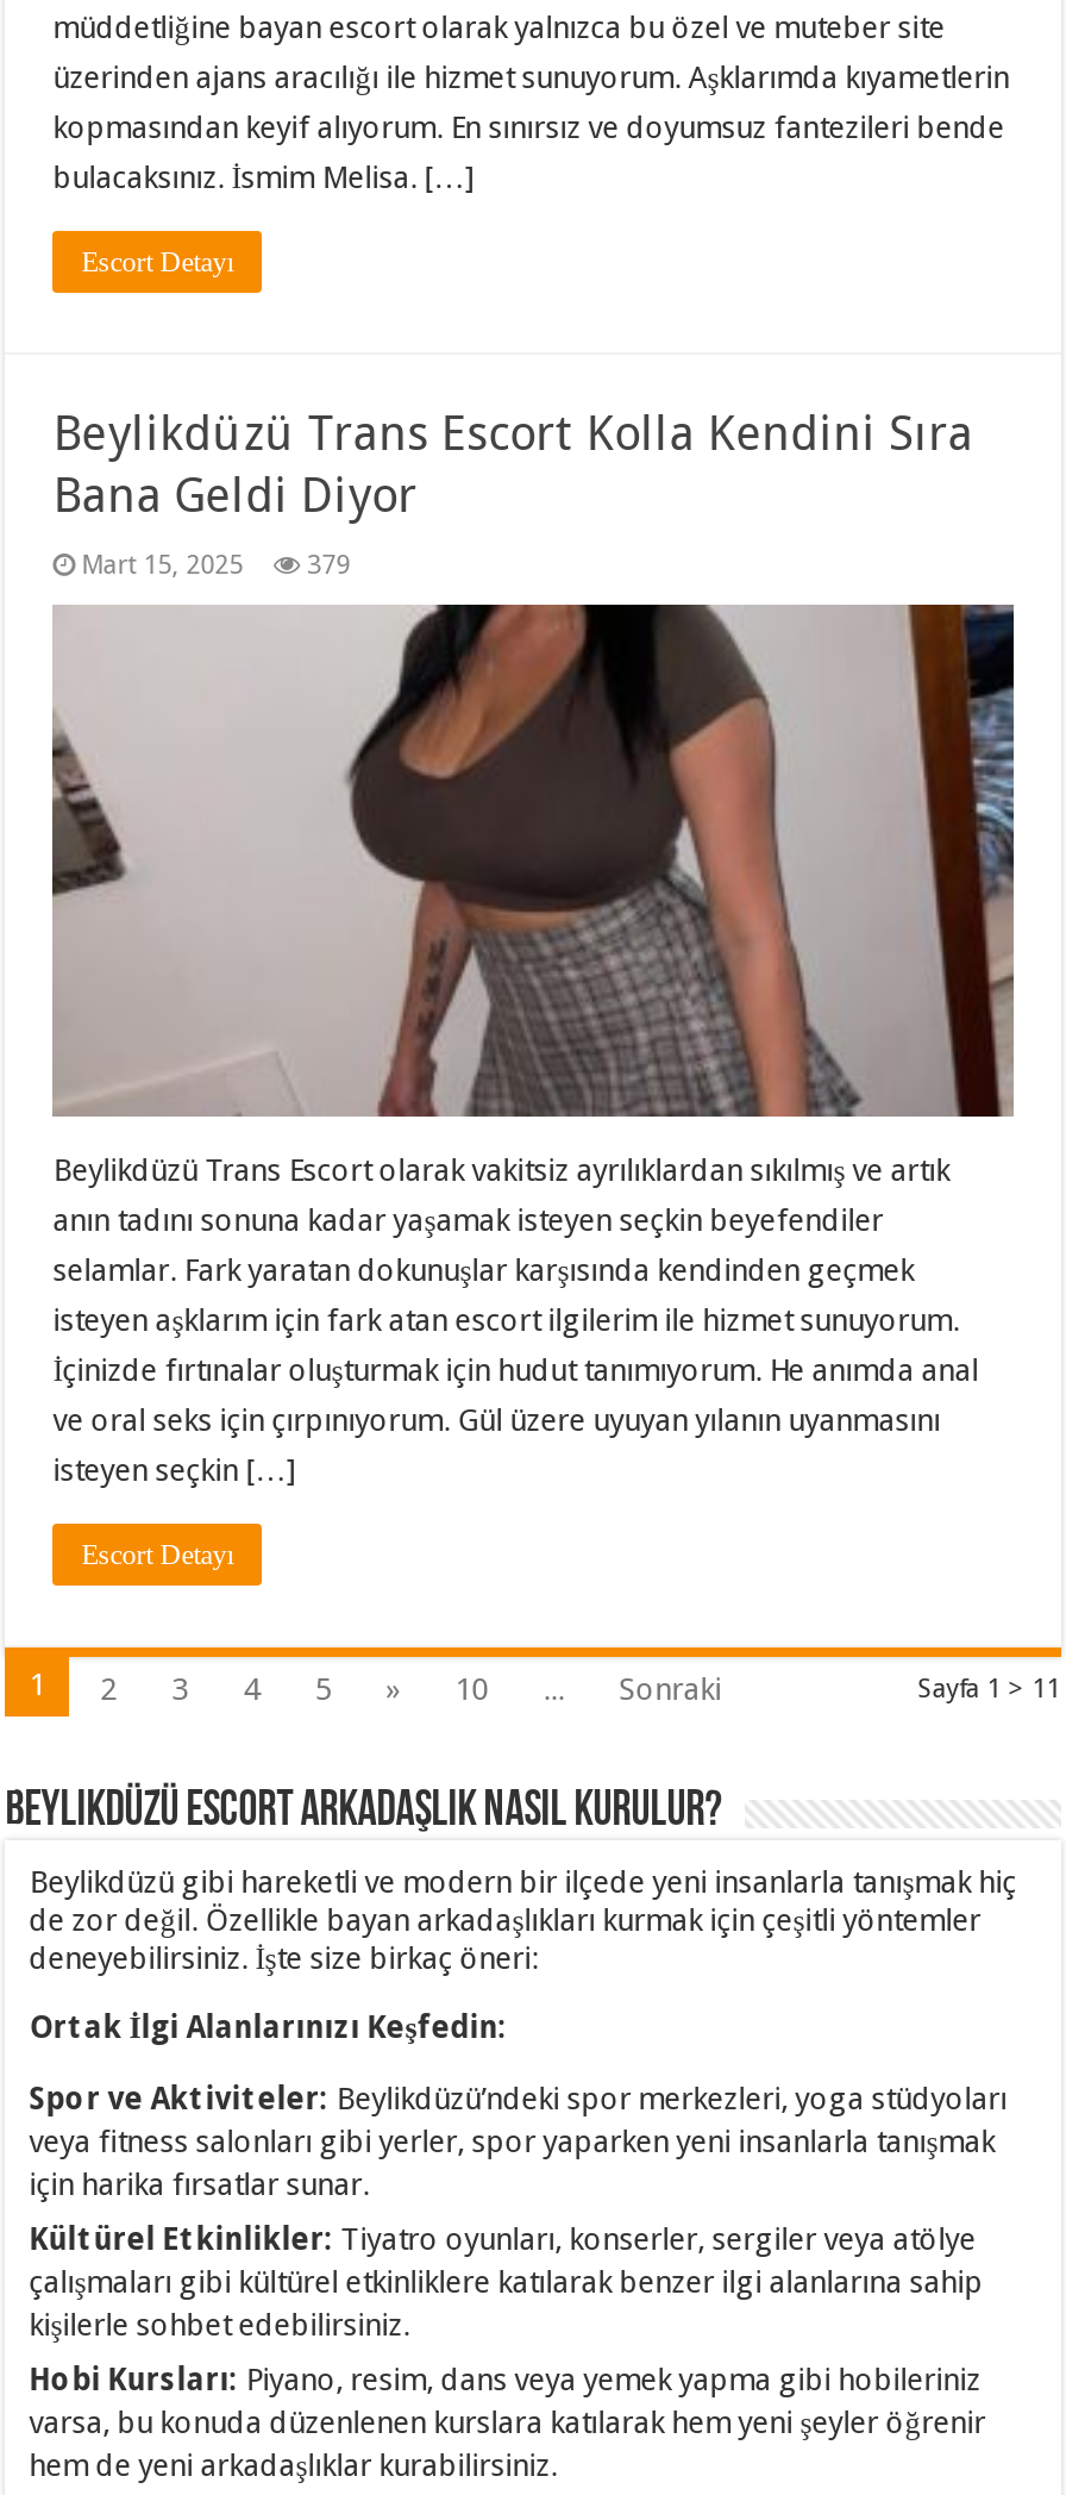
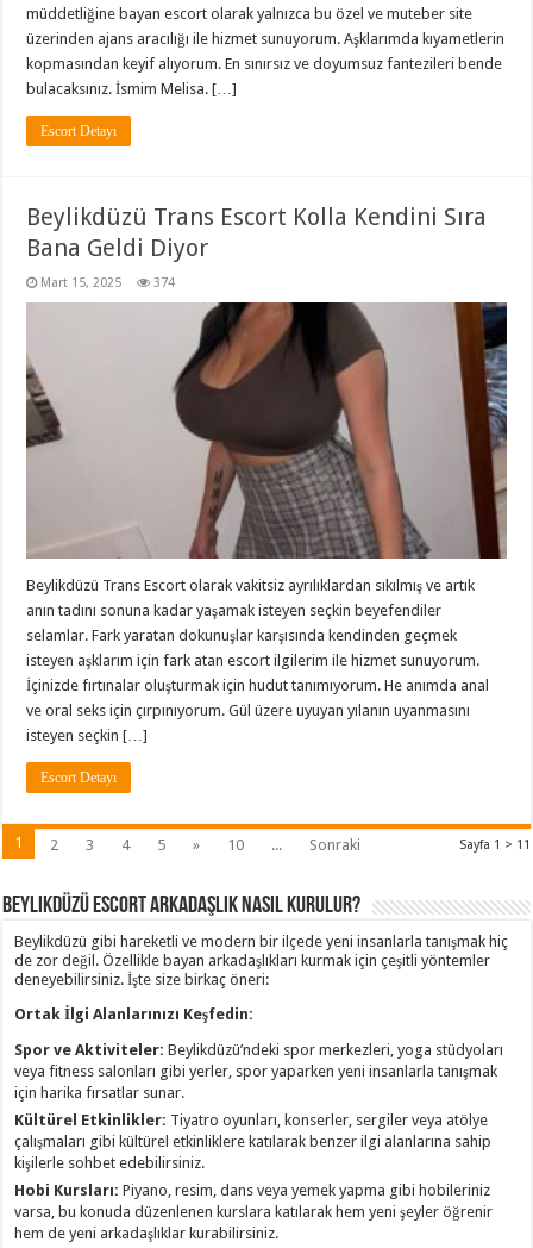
- 379
+ 374
